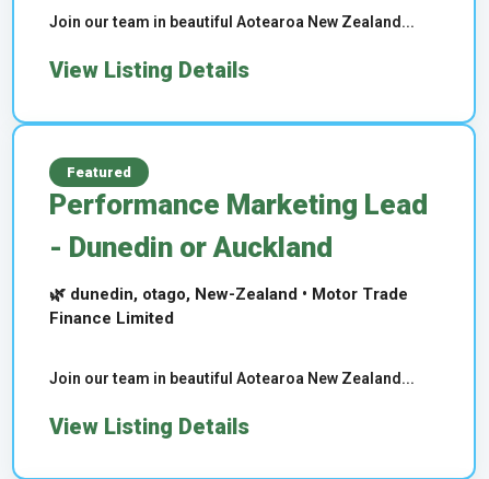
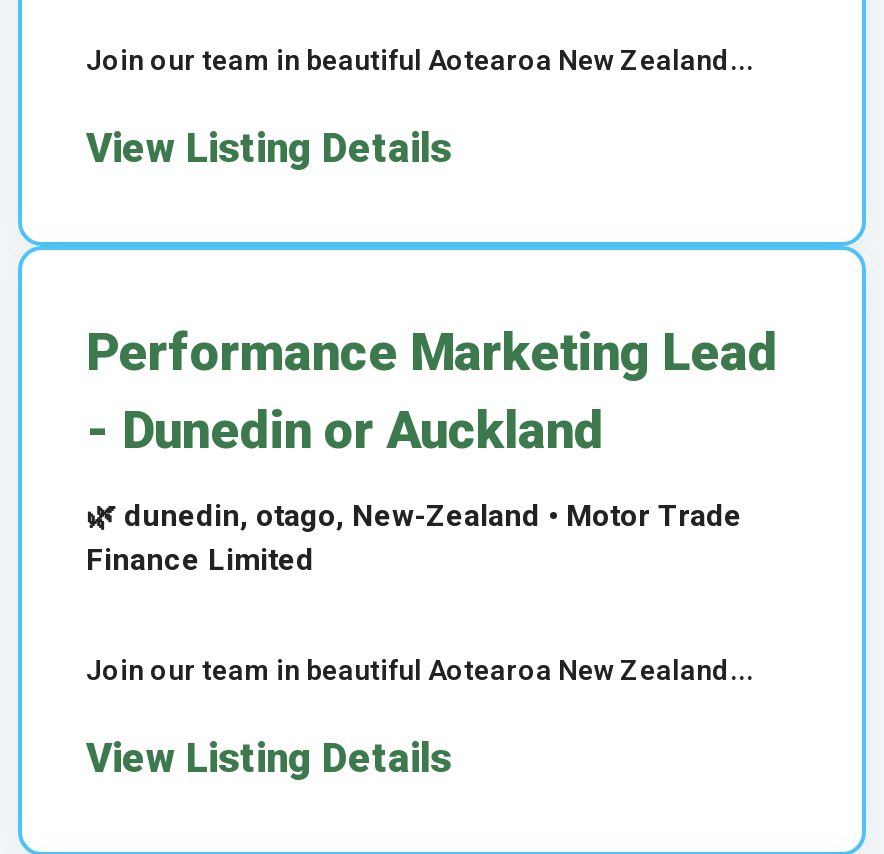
- Featured
